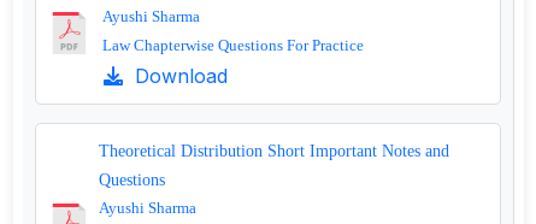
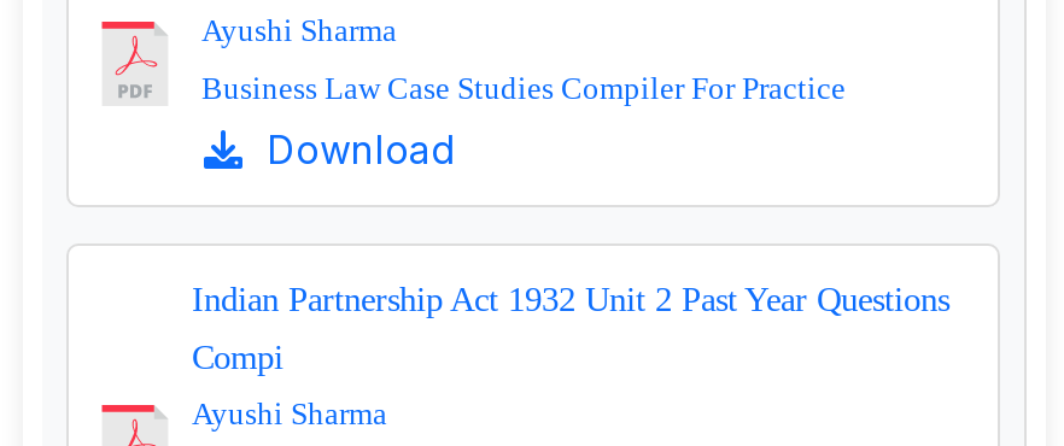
- Law Chapterwise Questions For Practice
+ Business Law Case Studies Compiler For Practice

- Theoretical Distribution Short Important Notes and
+ Indian Partnership Act 1932 Unit 2 Past Year Questions

- Questions
+ Compi
